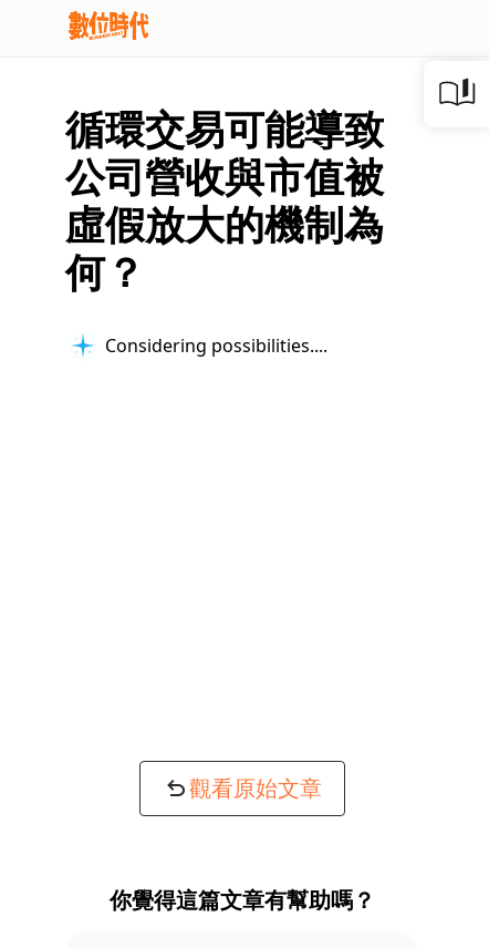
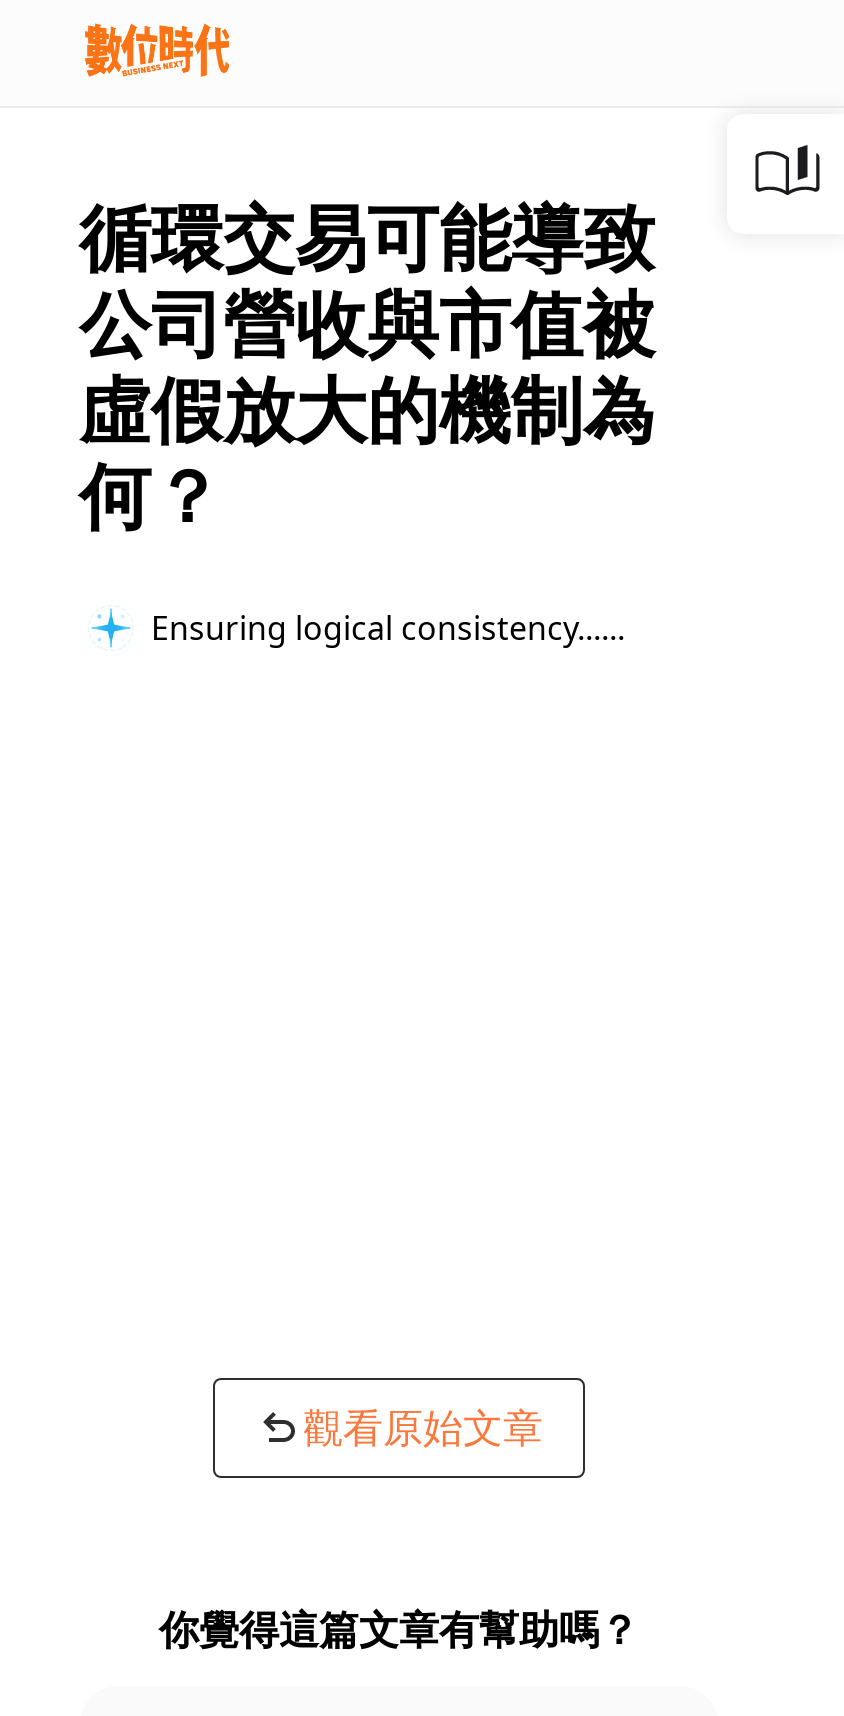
- Considering possibilities...
+ Ensuring logical consistency...
